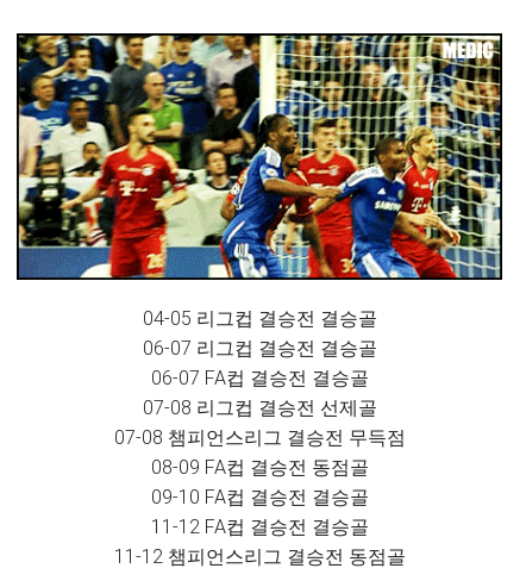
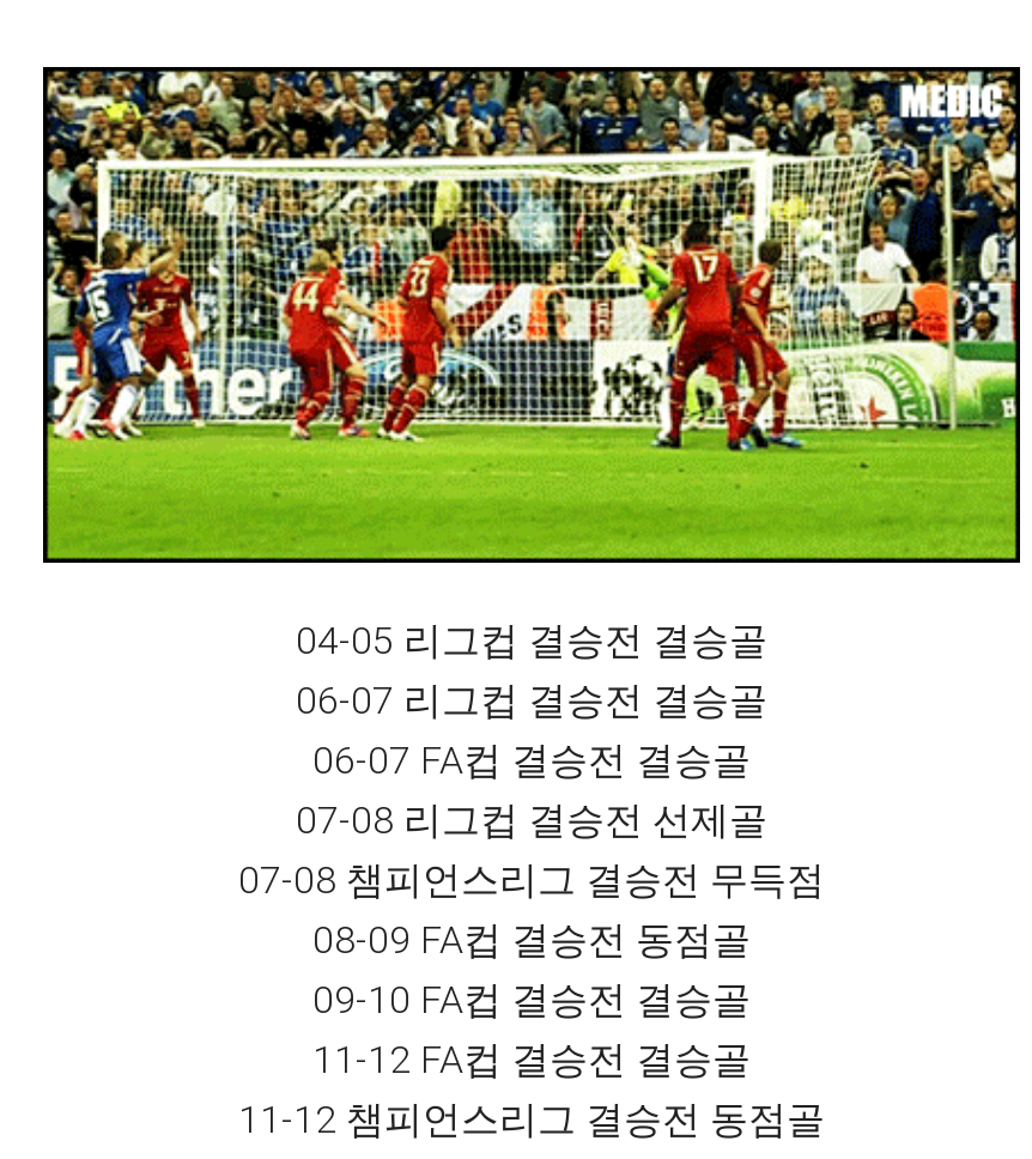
- [image]
+ [image]
